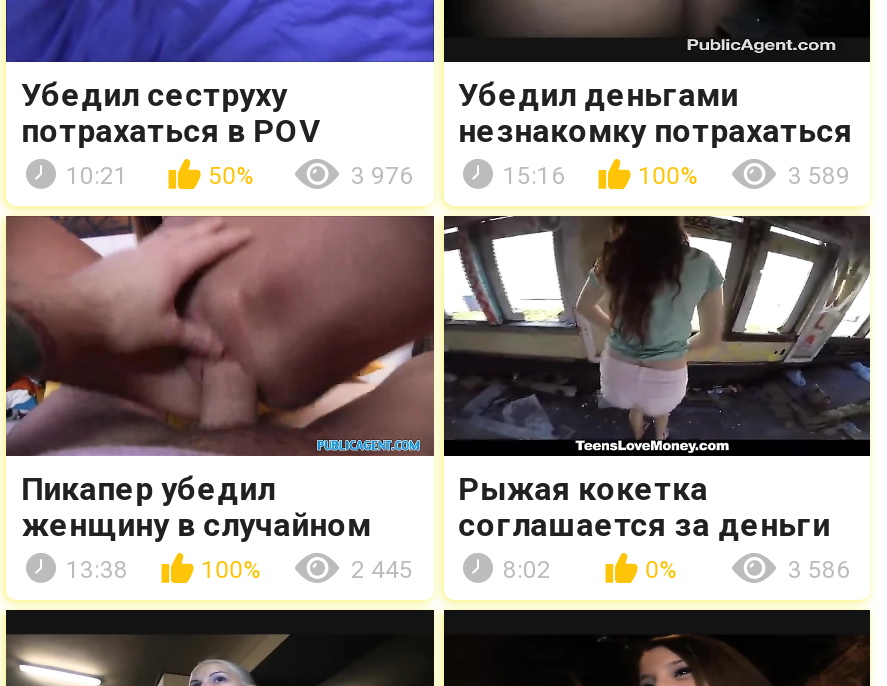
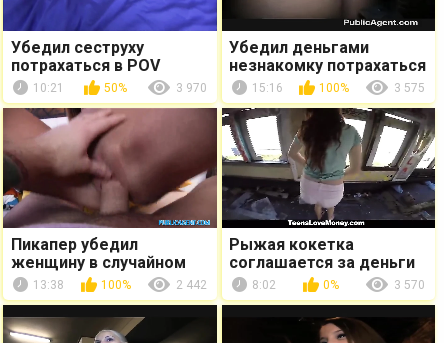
- 3 976
+ 3 970

- 3 589
+ 3 575

- 2 445
+ 2 442

- 3 586
+ 3 570
